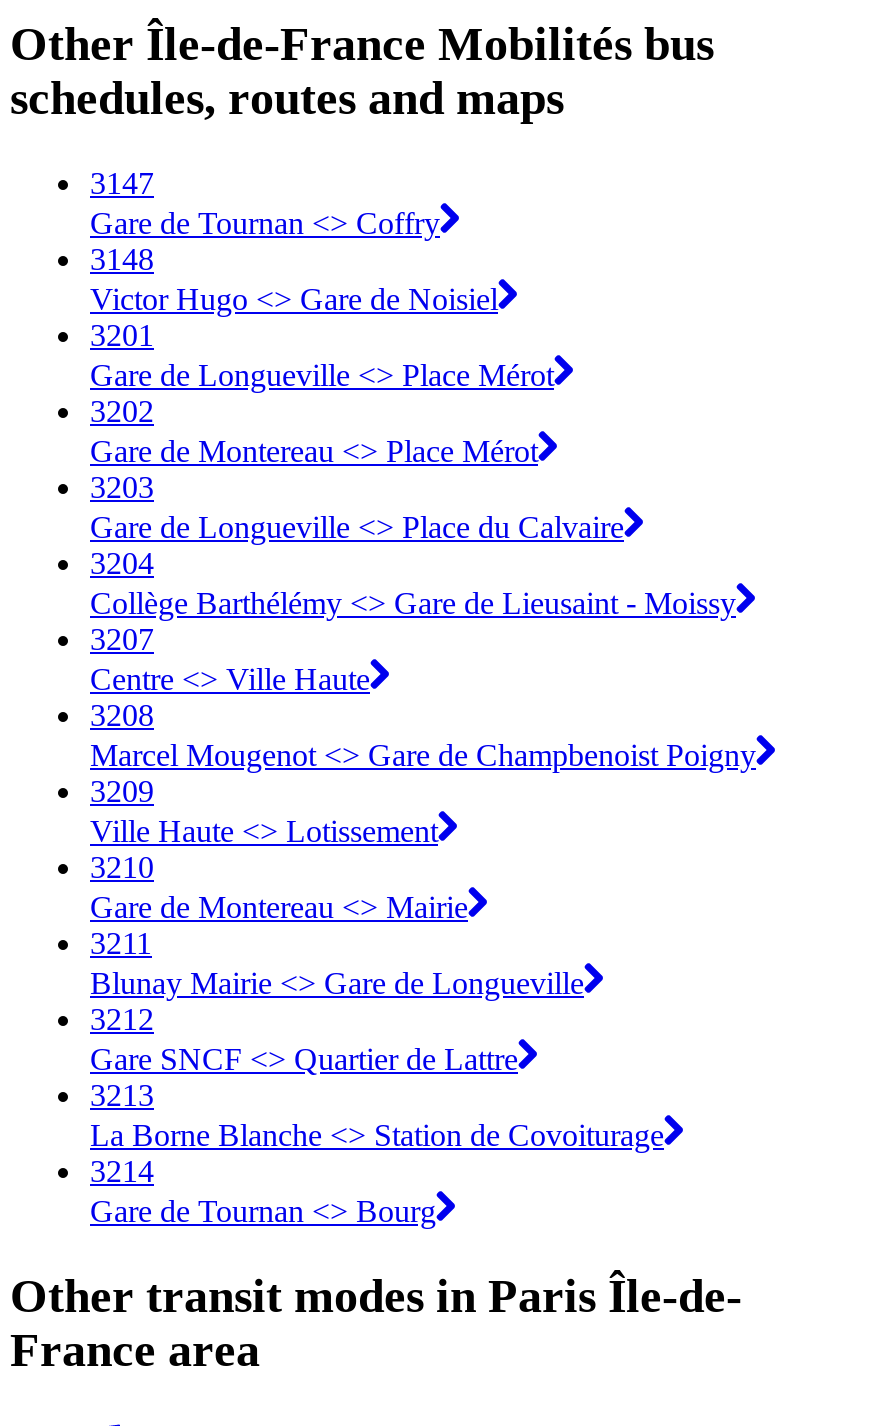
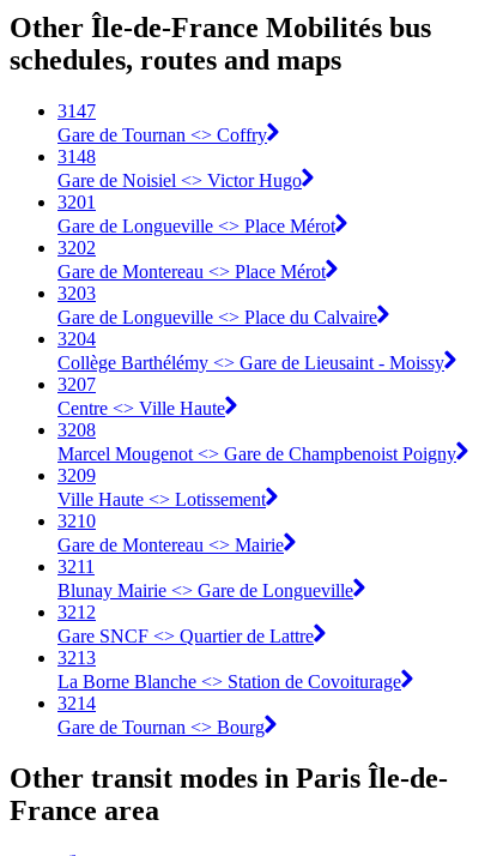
- Victor Hugo <> Gare de Noisiel
+ Gare de Noisiel <> Victor Hugo
